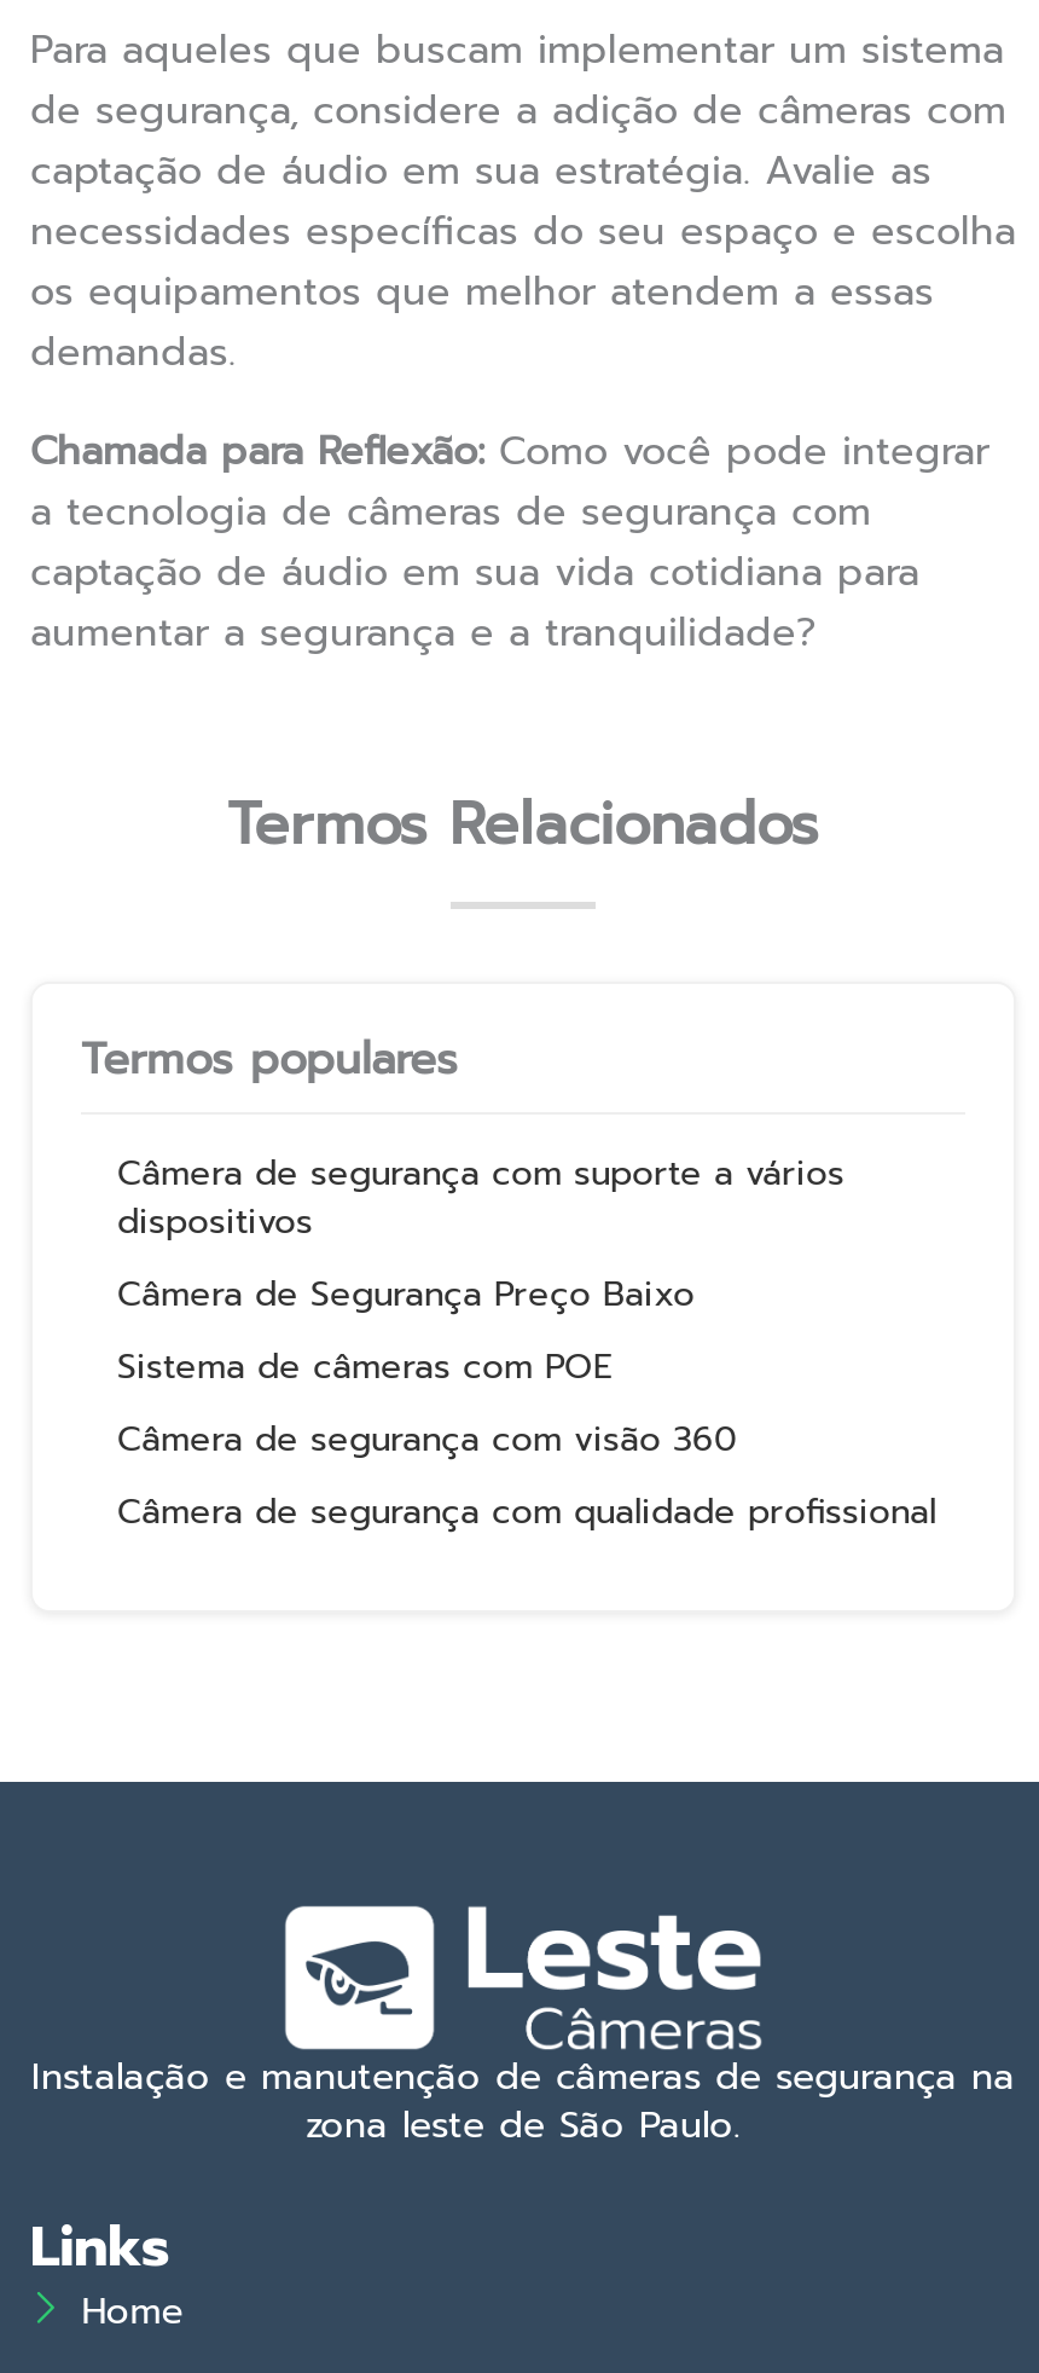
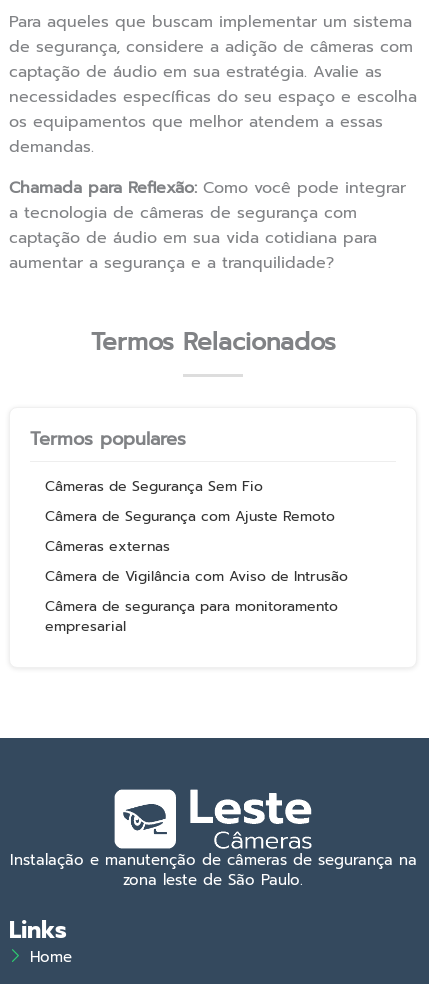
- Câmera de segurança com suporte a vários
- dispositivos
- Câmera de Segurança Preço Baixo
- Sistema de câmeras com POE
- Câmera de segurança com visão 360
- Câmera de segurança com qualidade profissional
+ Câmeras de Segurança Sem Fio
+ Câmera de Segurança com Ajuste Remoto
+ Câmeras externas
+ Câmera de Vigilância com Aviso de Intrusão
+ Câmera de segurança para monitoramento
+ empresarial
